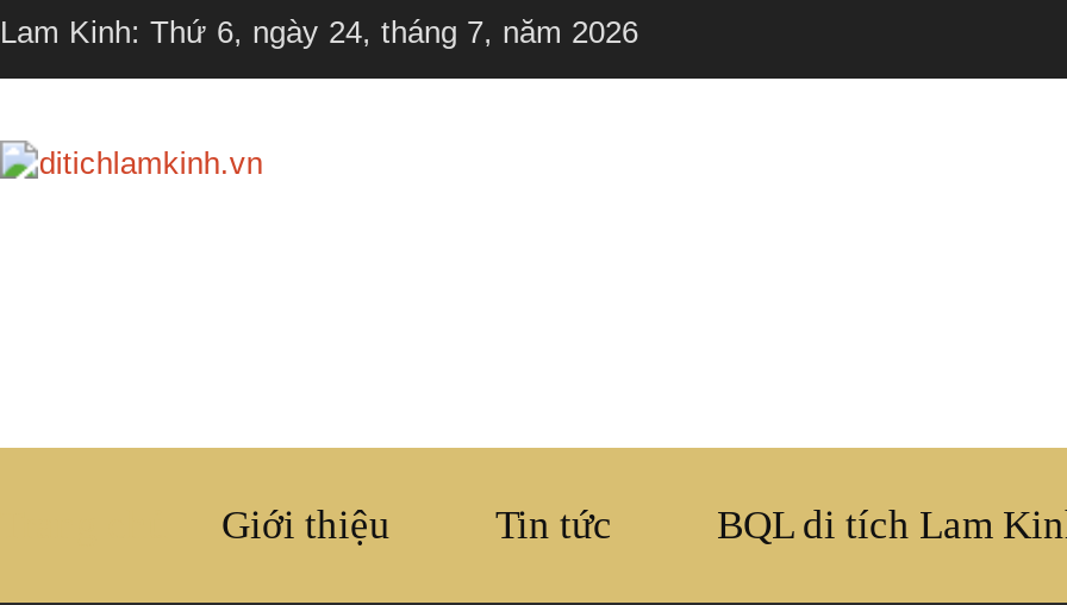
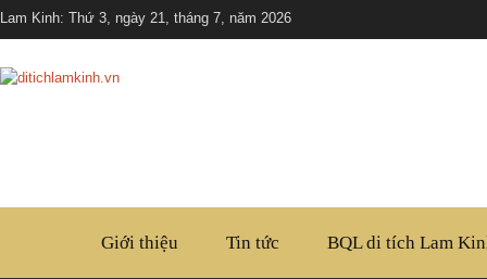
- Lam Kinh: Thứ 6, ngày 24, tháng 7, năm 2026
+ Lam Kinh: Thứ 3, ngày 21, tháng 7, năm 2026
